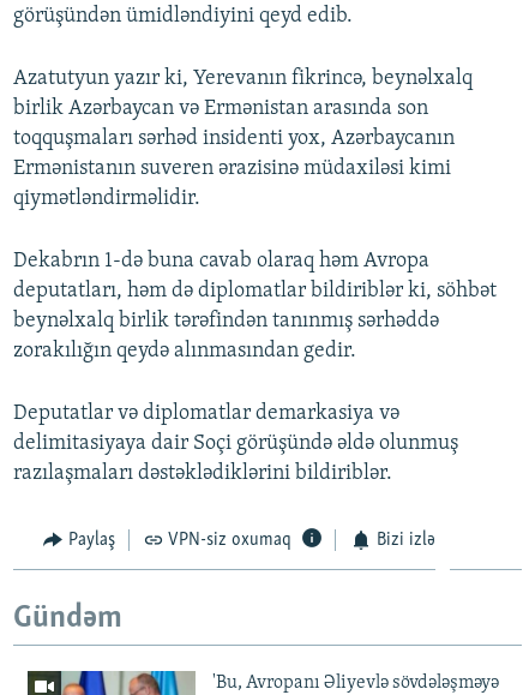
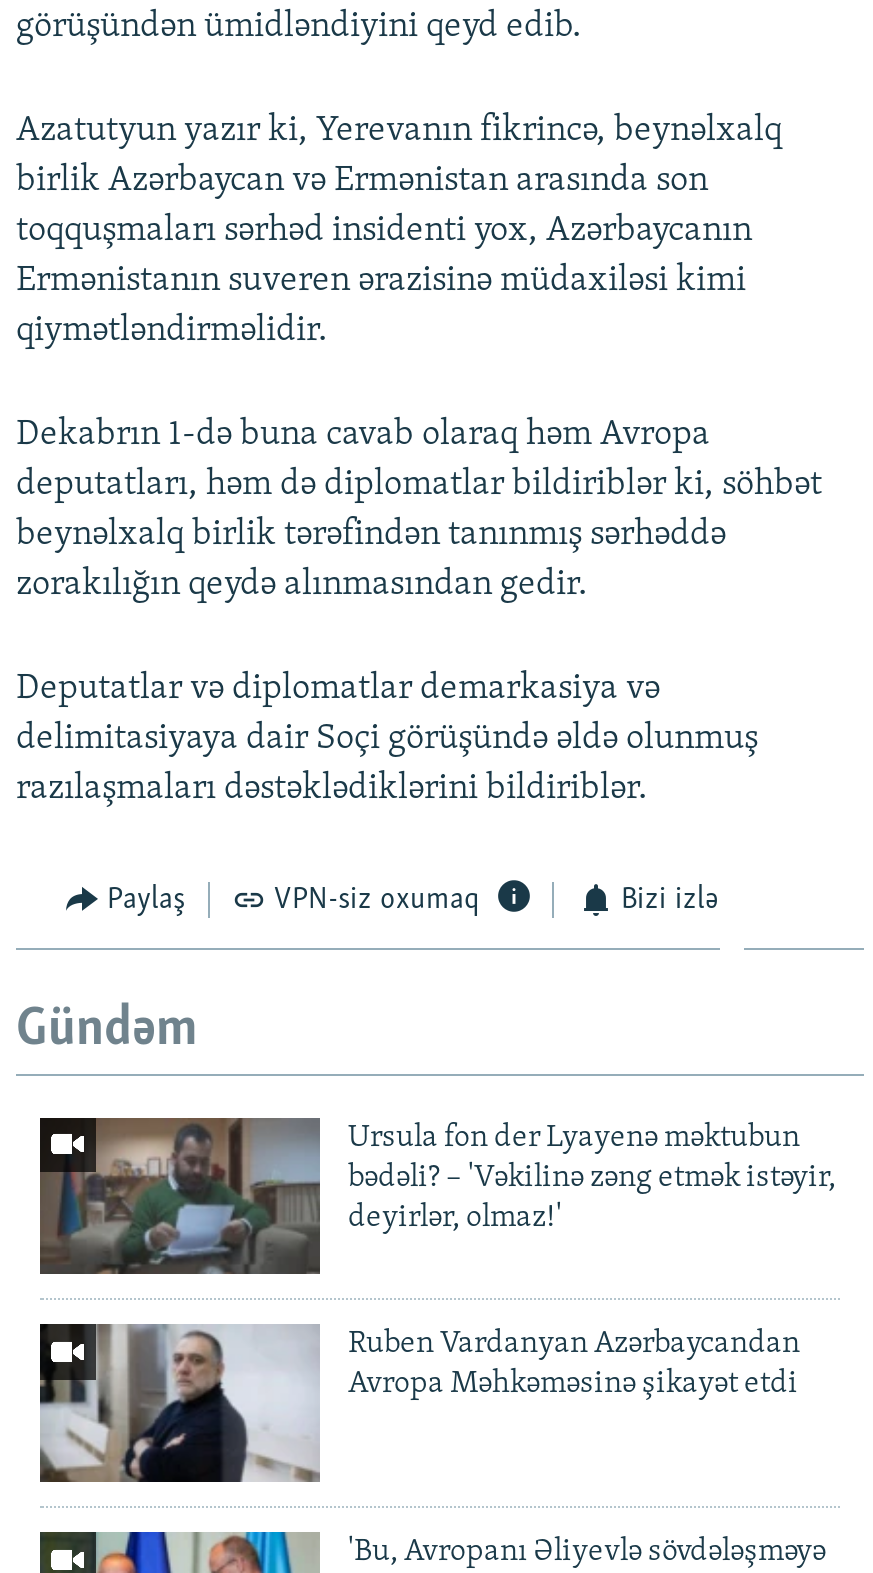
+ [image]
+ Ursula fon der Lyayenə məktubun
+ bədəli? – 'Vəkilinə zəng etmək istəyir,
+ deyirlər, olmaz!'

+ [image]
+ Ruben Vardanyan Azərbaycandan
+ Avropa Məhkəməsinə şikayət etdi
